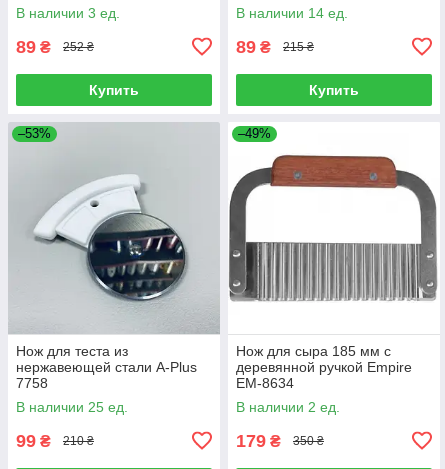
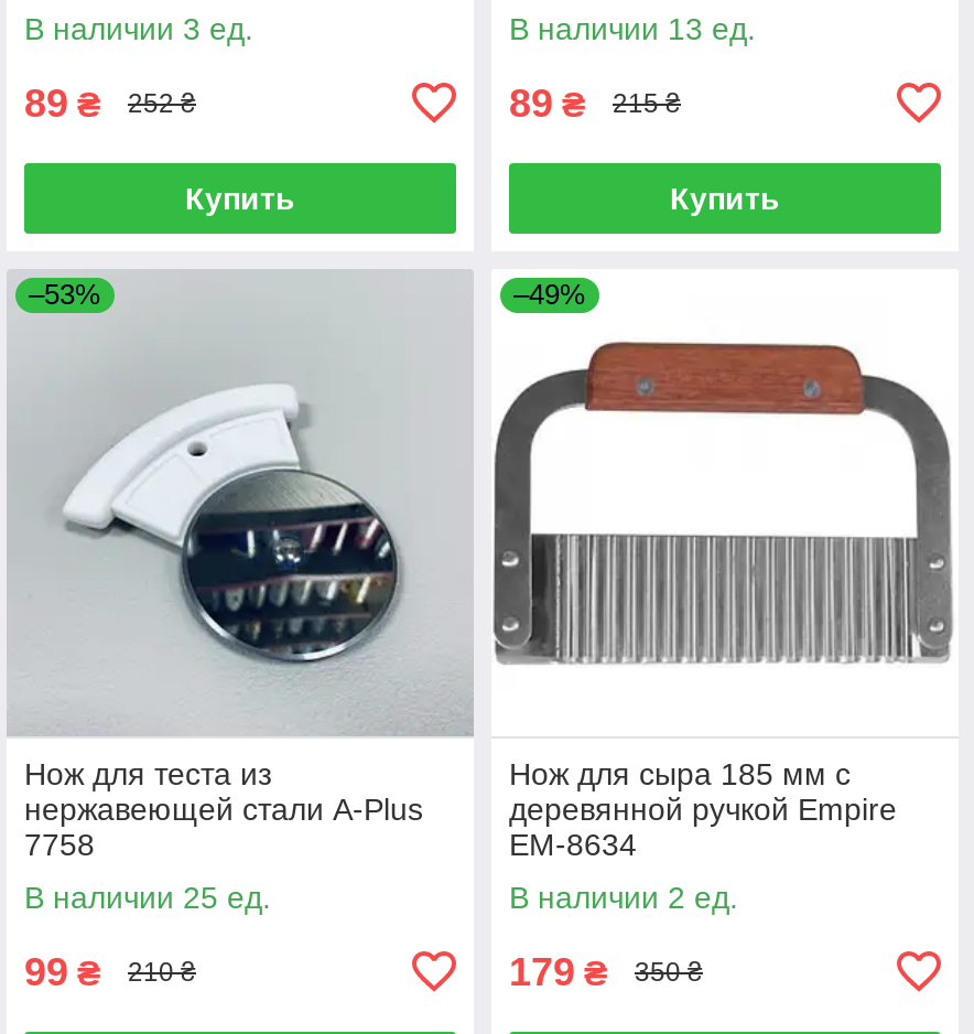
- В наличии 14 ед.
+ В наличии 13 ед.
